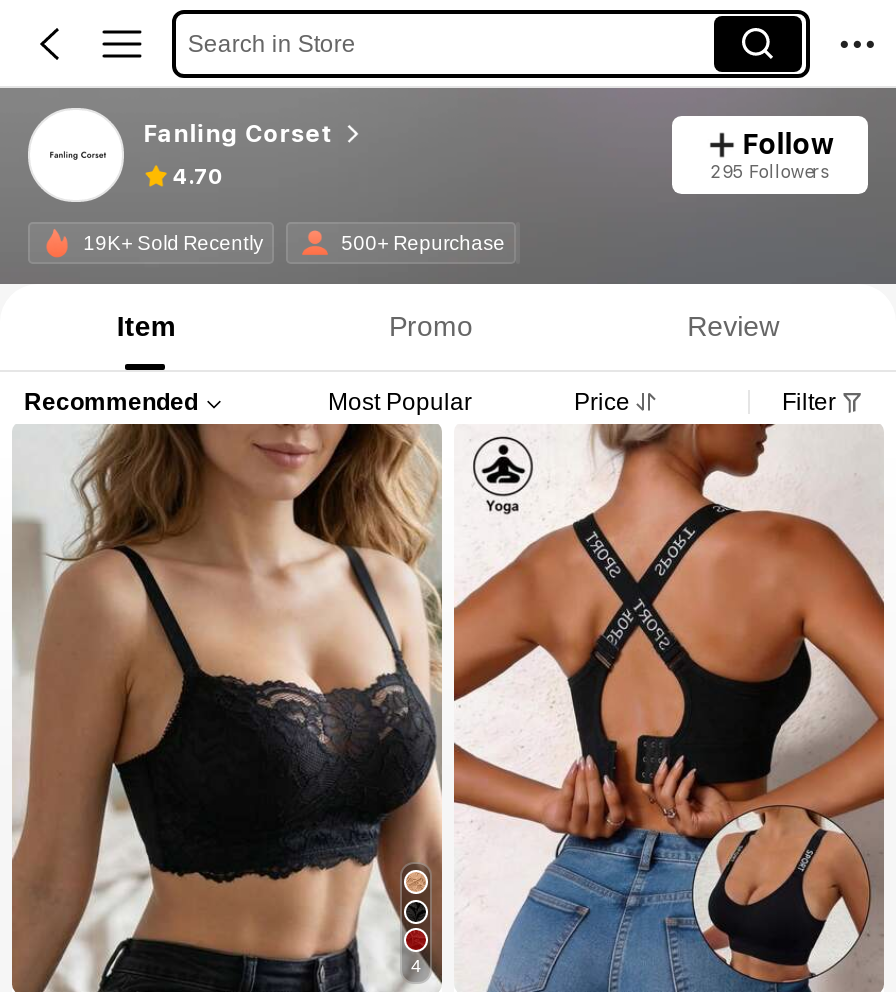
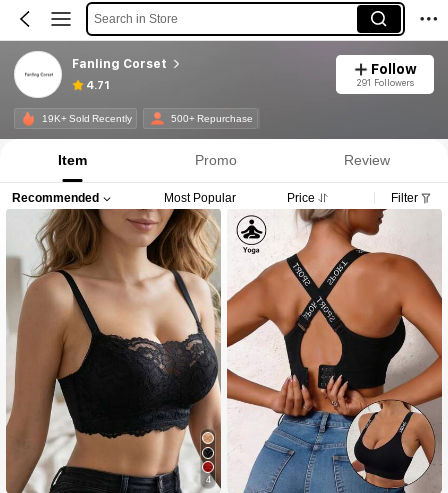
- 4.70
+ 4.71

- 295 Followers
+ 291 Followers
